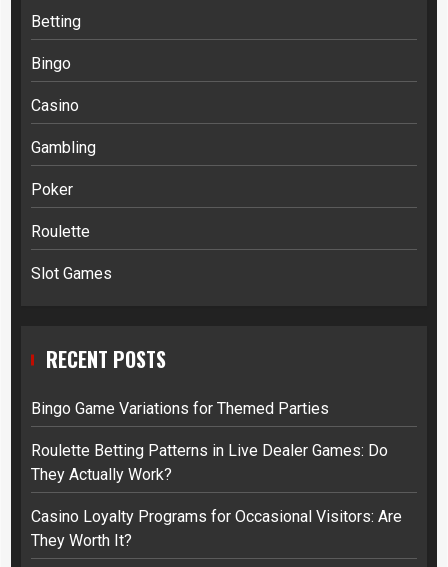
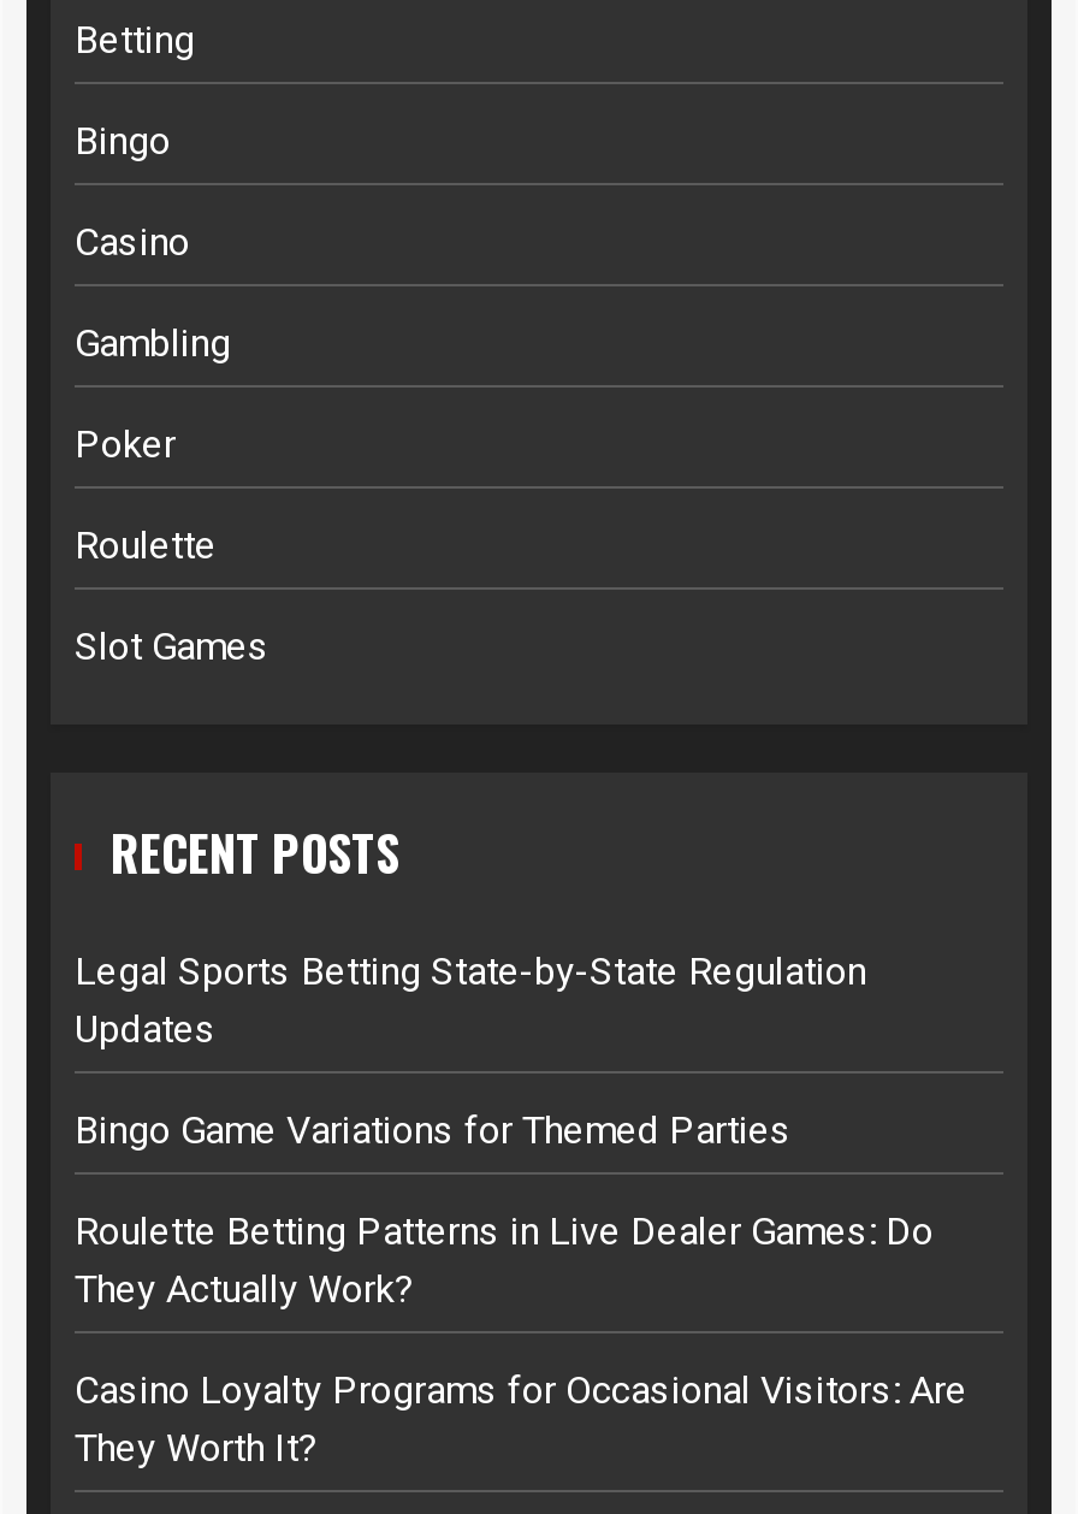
+ Legal Sports Betting State-by-State Regulation
+ Updates
